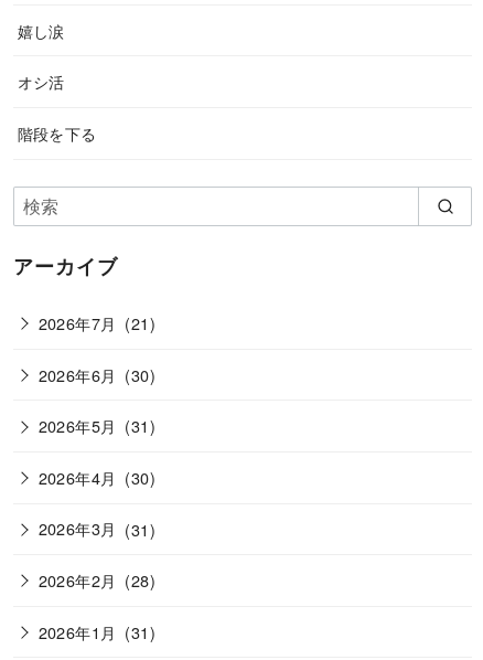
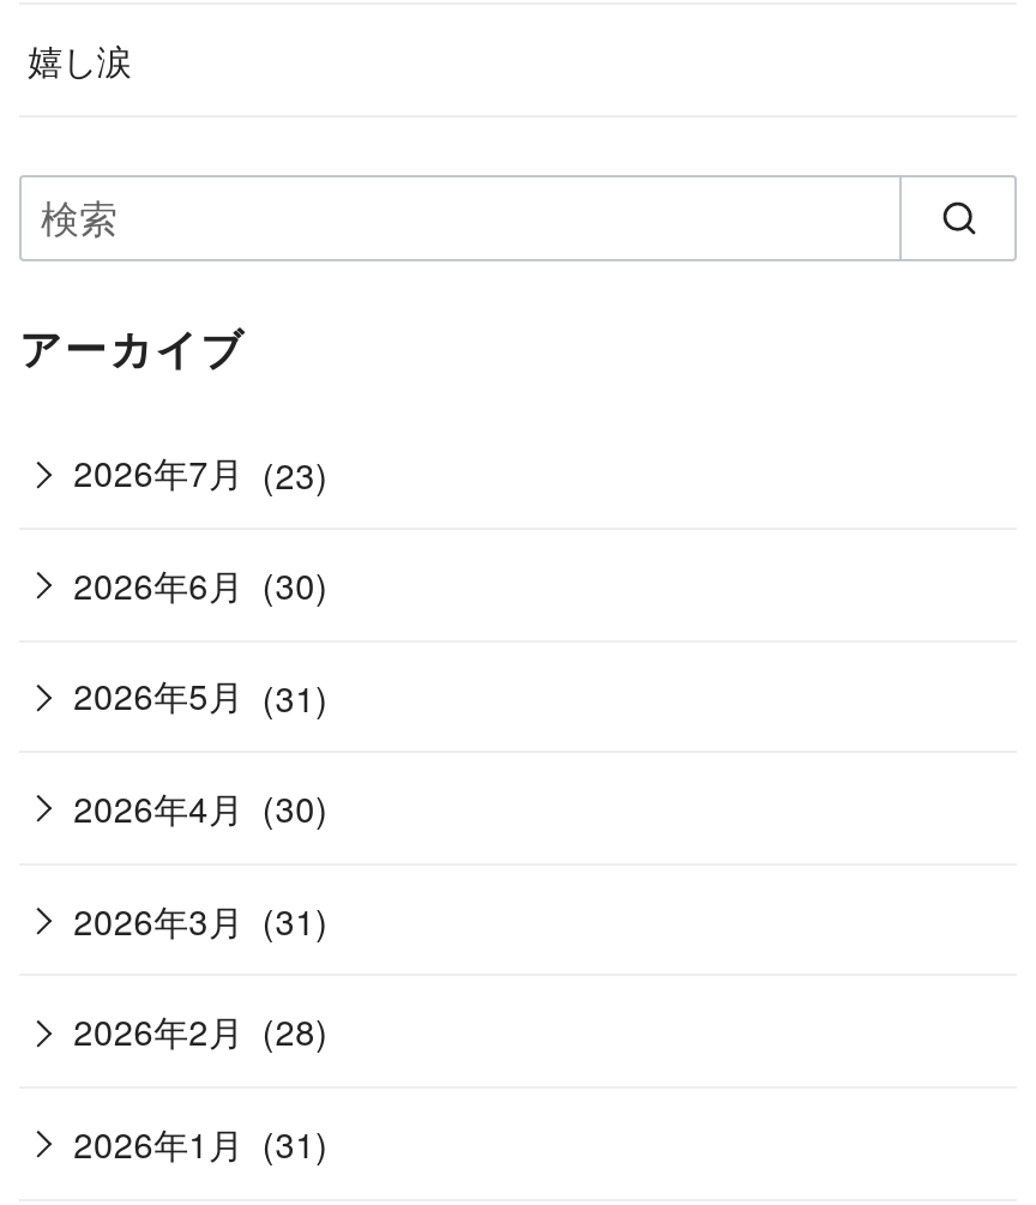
- オシ活
- 階段を下る

- 2026年7月 (21)
+ 2026年7月 (23)
